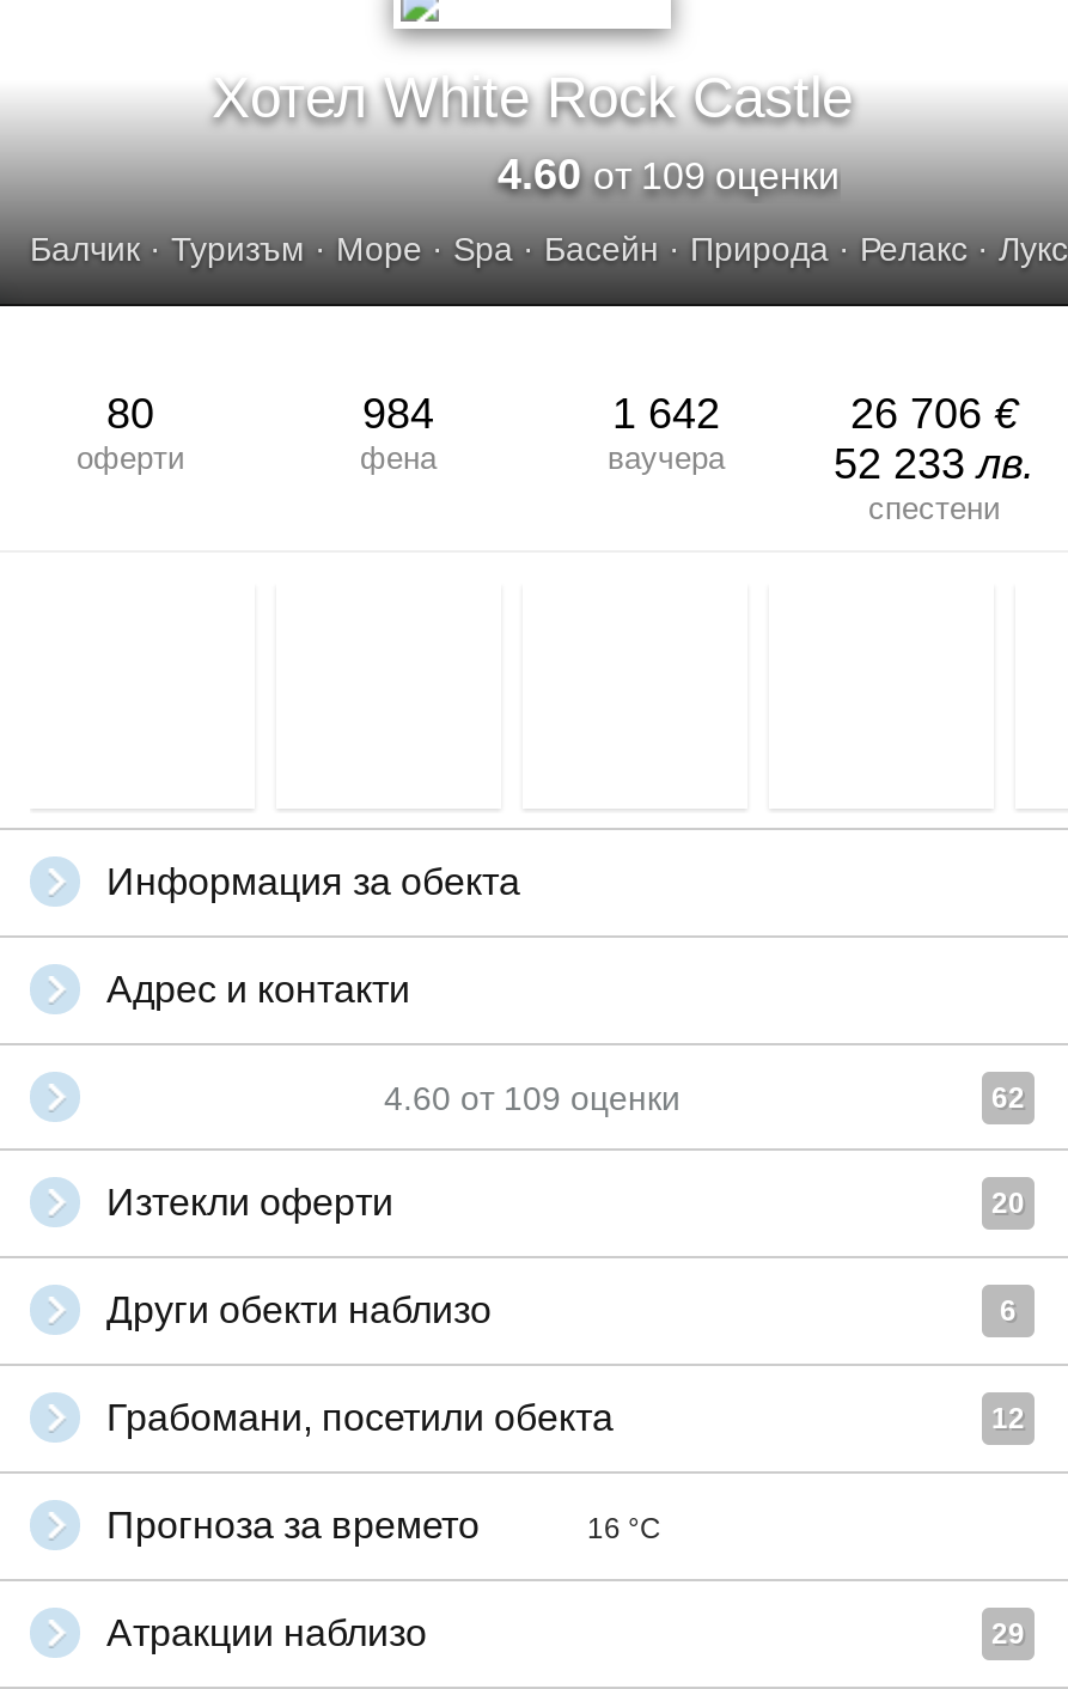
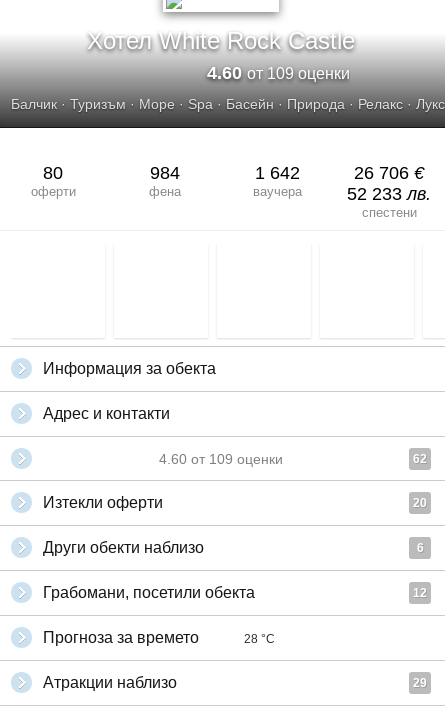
- 16 °C
+ 28 °C
